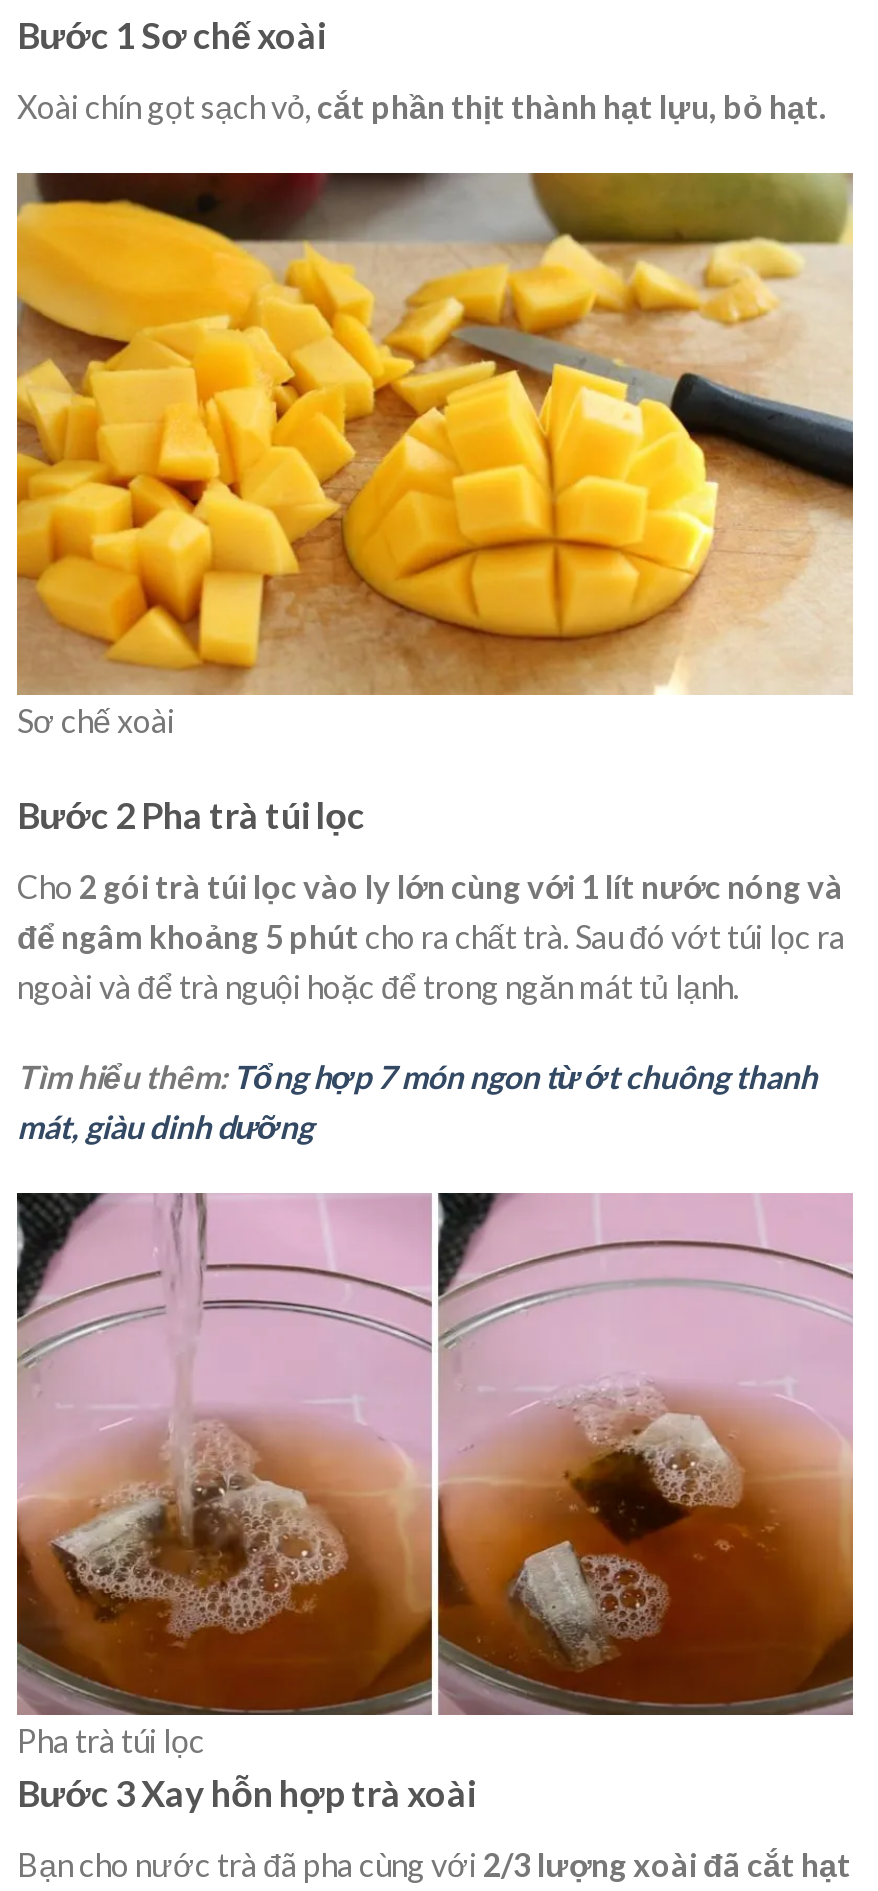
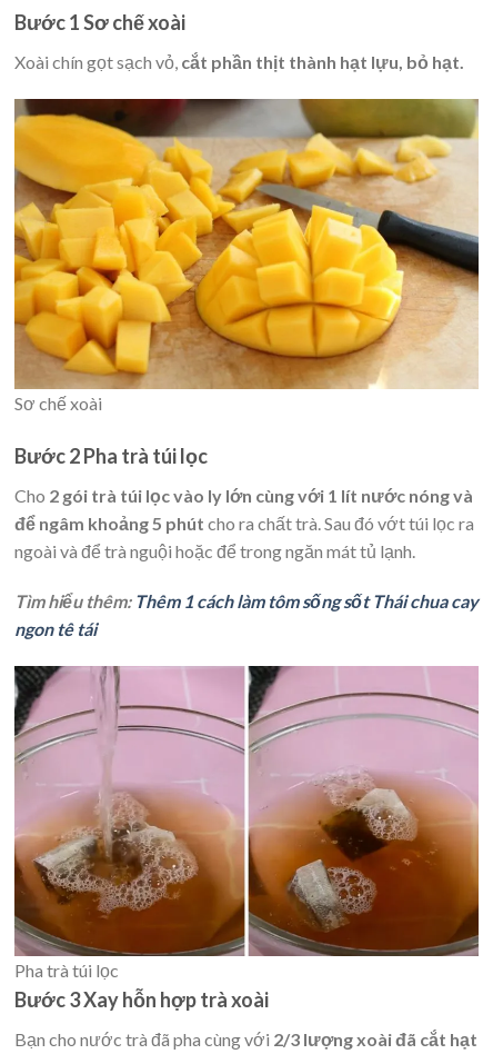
- Tìm hiểu thêm: Tổng hợp 7 món ngon từ ớt chuông thanh
- mát, giàu dinh dưỡng
+ Tìm hiểu thêm: Thêm 1 cách làm tôm sống sốt Thái chua cay
+ ngon tê tái
